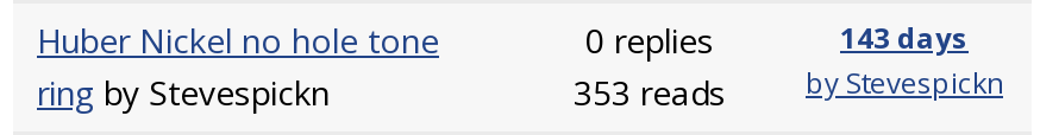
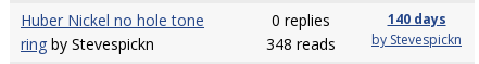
- 143 days
+ 140 days

- 353 reads by Stevespickn
+ 348 reads by Stevespickn
